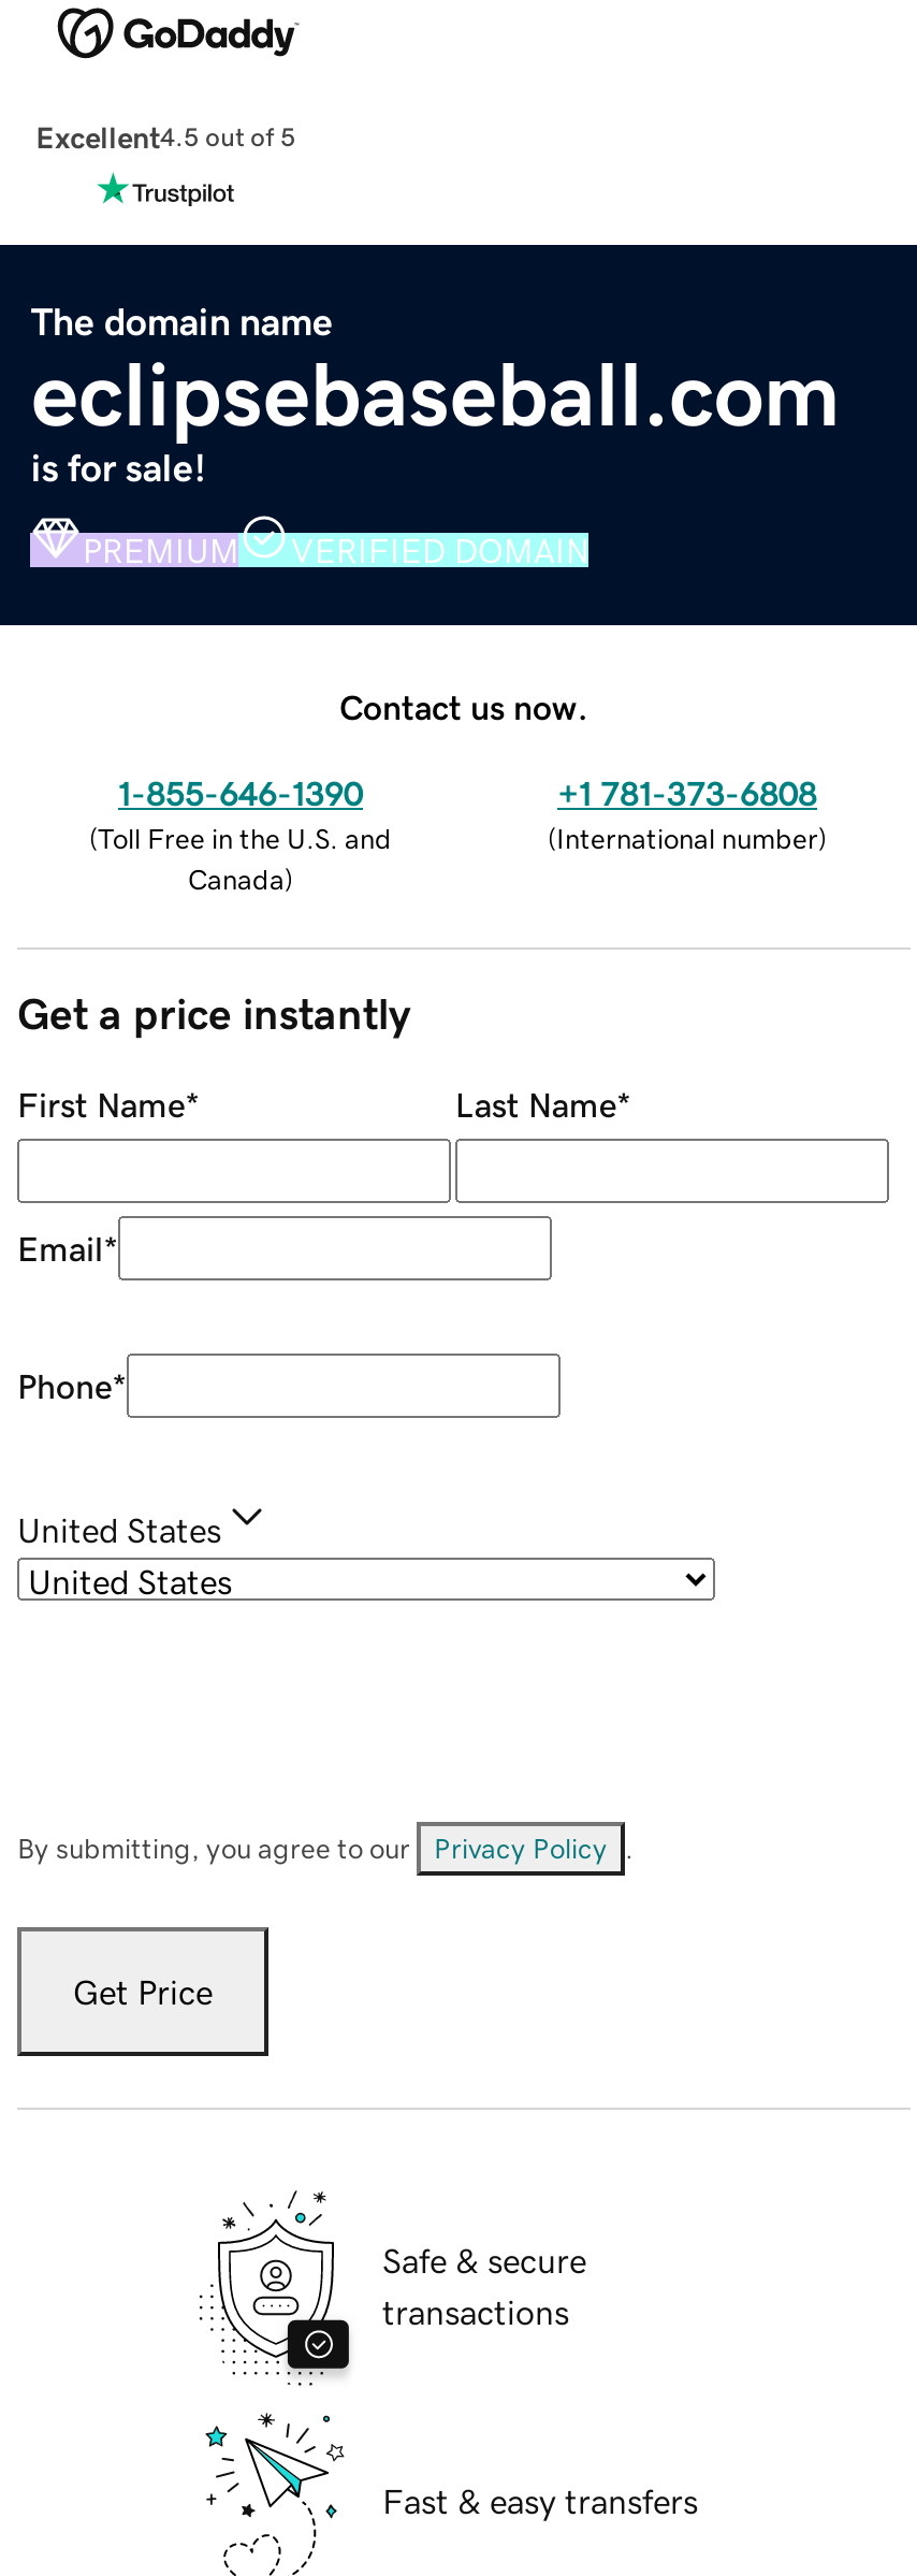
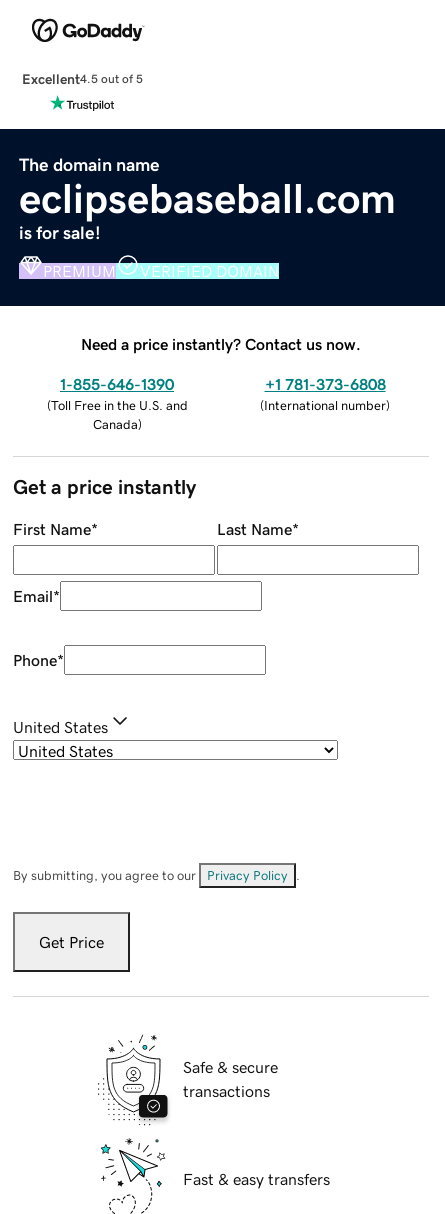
- Contact us now.
+ Need a price instantly? Contact us now.
